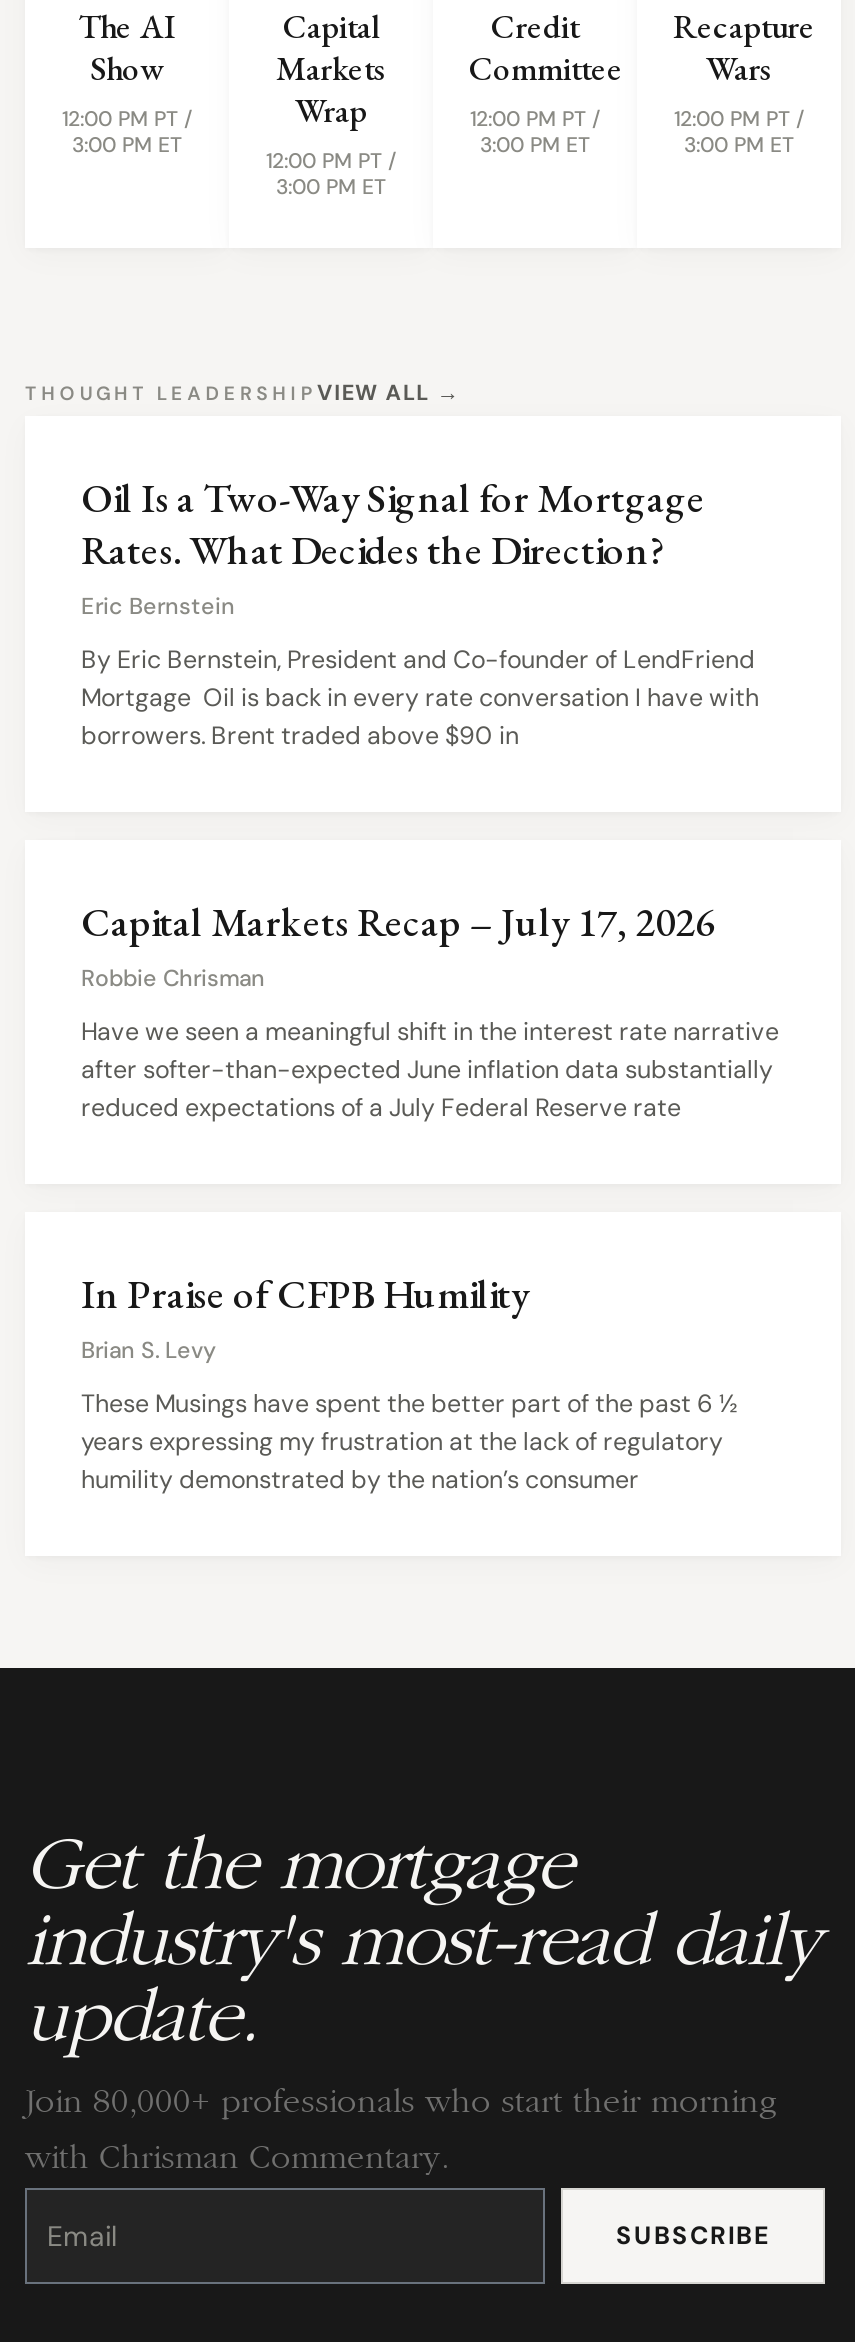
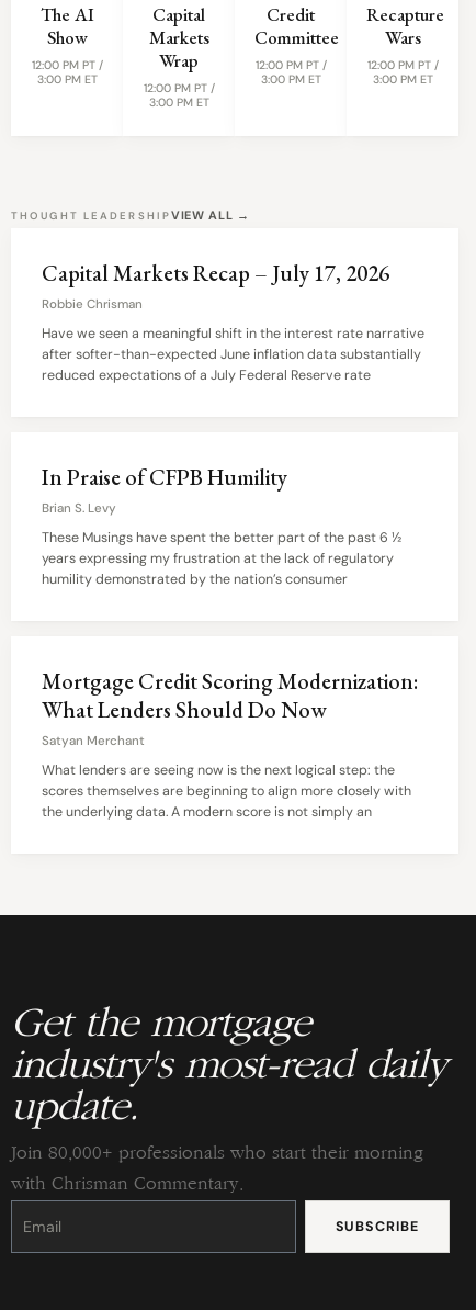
- Oil Is a Two-Way Signal for Mortgage
- Rates. What Decides the Direction?
- Eric Bernstein
- By Eric Bernstein, President and Co-founder of LendFriend
- Mortgage Oil is back in every rate conversation I have with
- borrowers. Brent traded above $90 in

moved up: Capital Markets Recap – July 17, 2026 | Robbie Chrisman | Have we seen a meaningful shift in the interest rate narrative | ... | years expressing my frustration at the lack of regulatory | humility demonstrated by the nation’s consumer

+ Mortgage Credit Scoring Modernization:
+ What Lenders Should Do Now
+ Satyan Merchant
+ What lenders are seeing now is the next logical step: the
+ scores themselves are beginning to align more closely with
+ the underlying data. A modern score is not simply an
